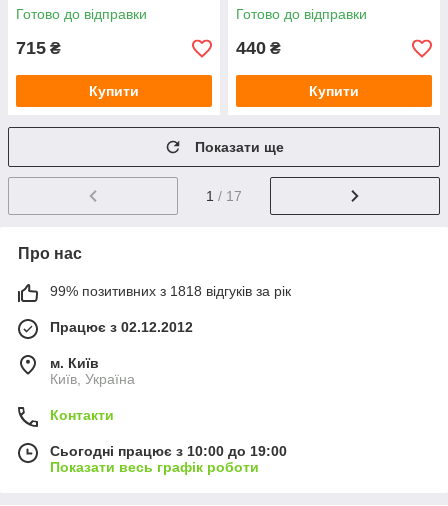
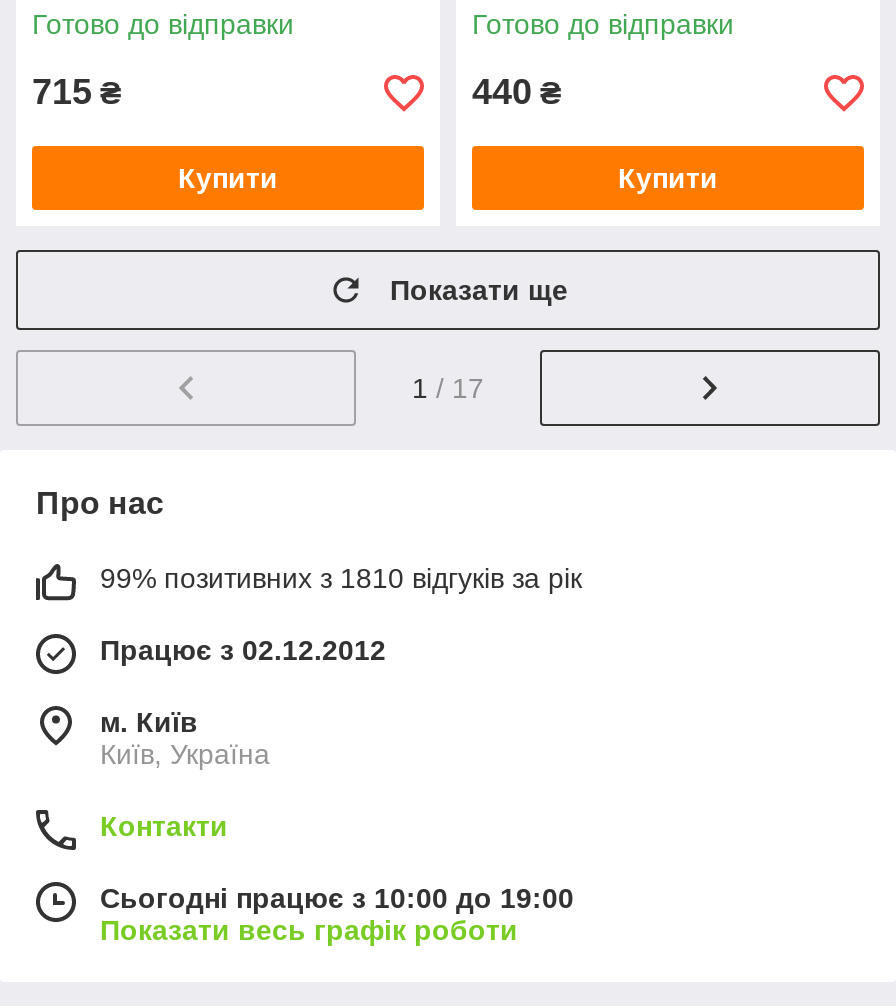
- 99% позитивних з 1818 відгуків за рік
+ 99% позитивних з 1810 відгуків за рік
